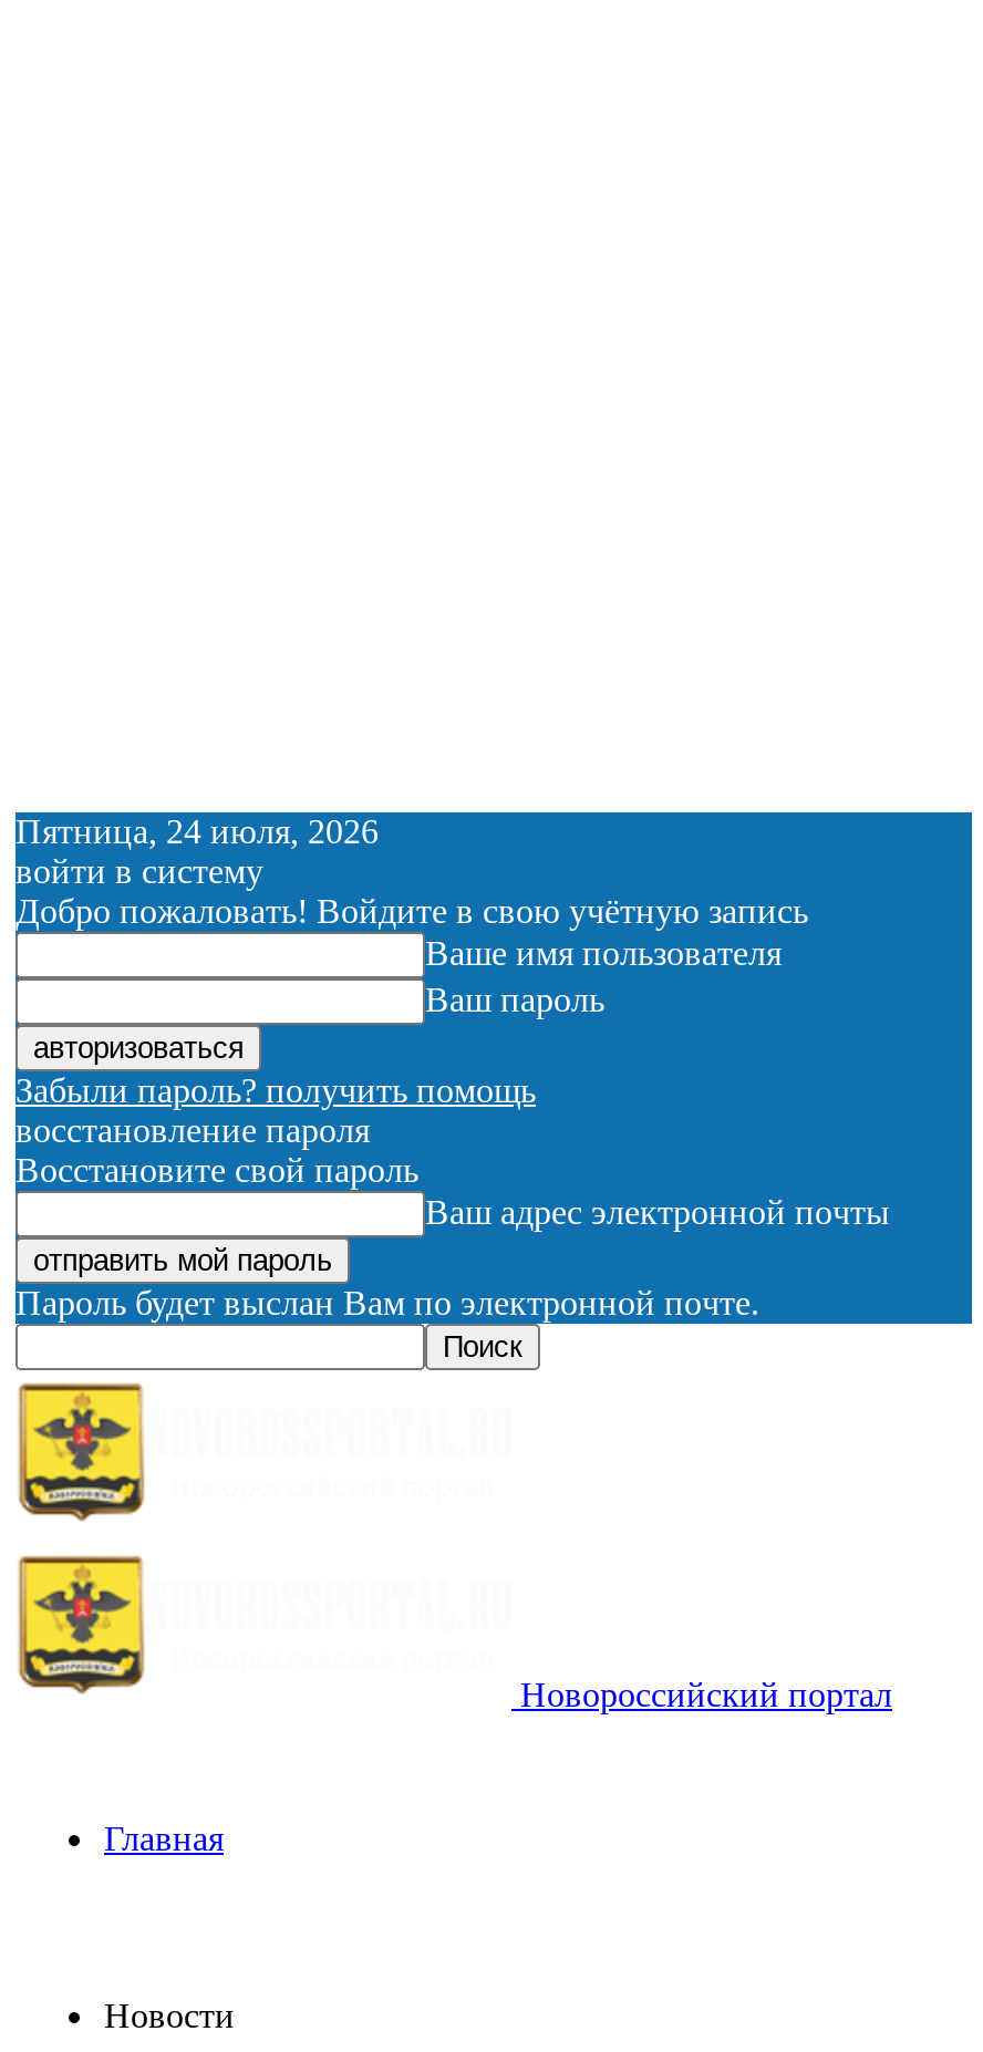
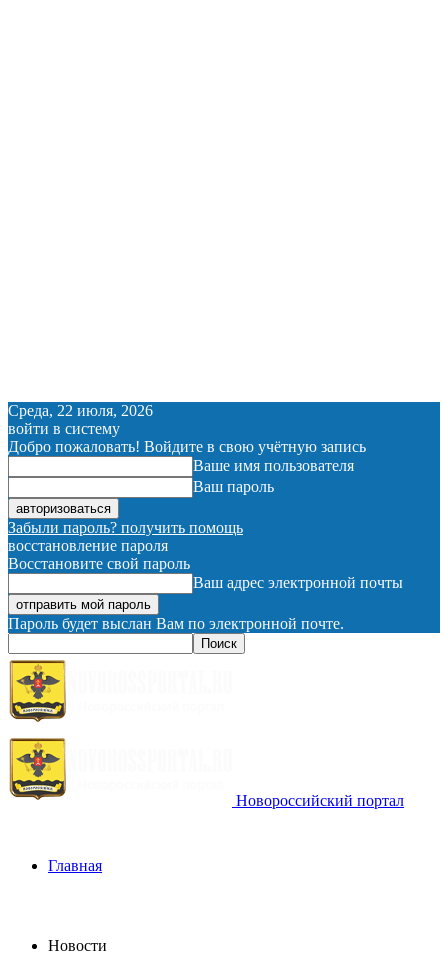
- Пятница, 24 июля, 2026
+ Среда, 22 июля, 2026
